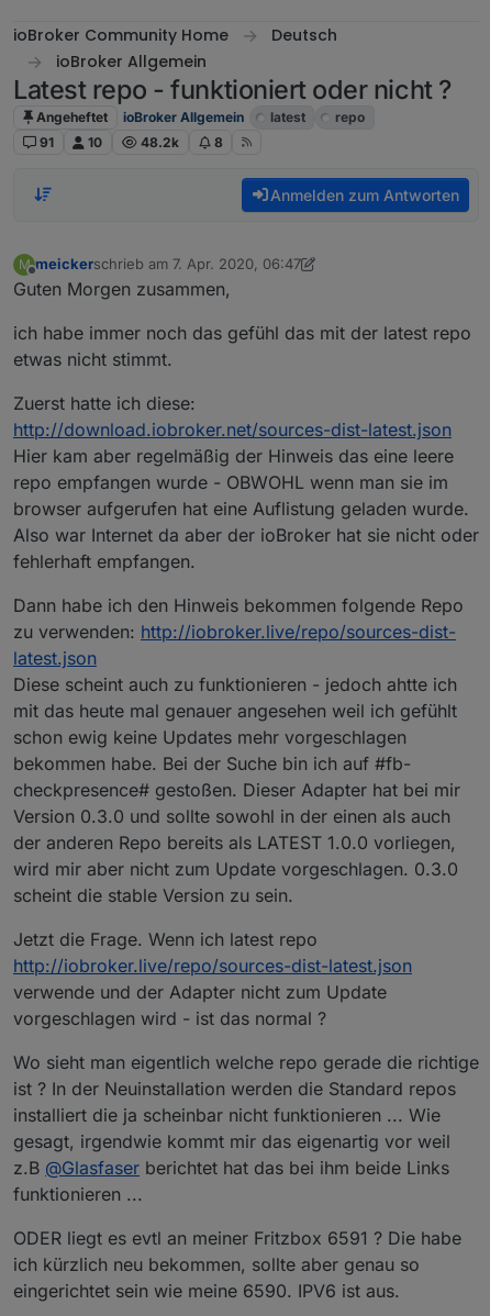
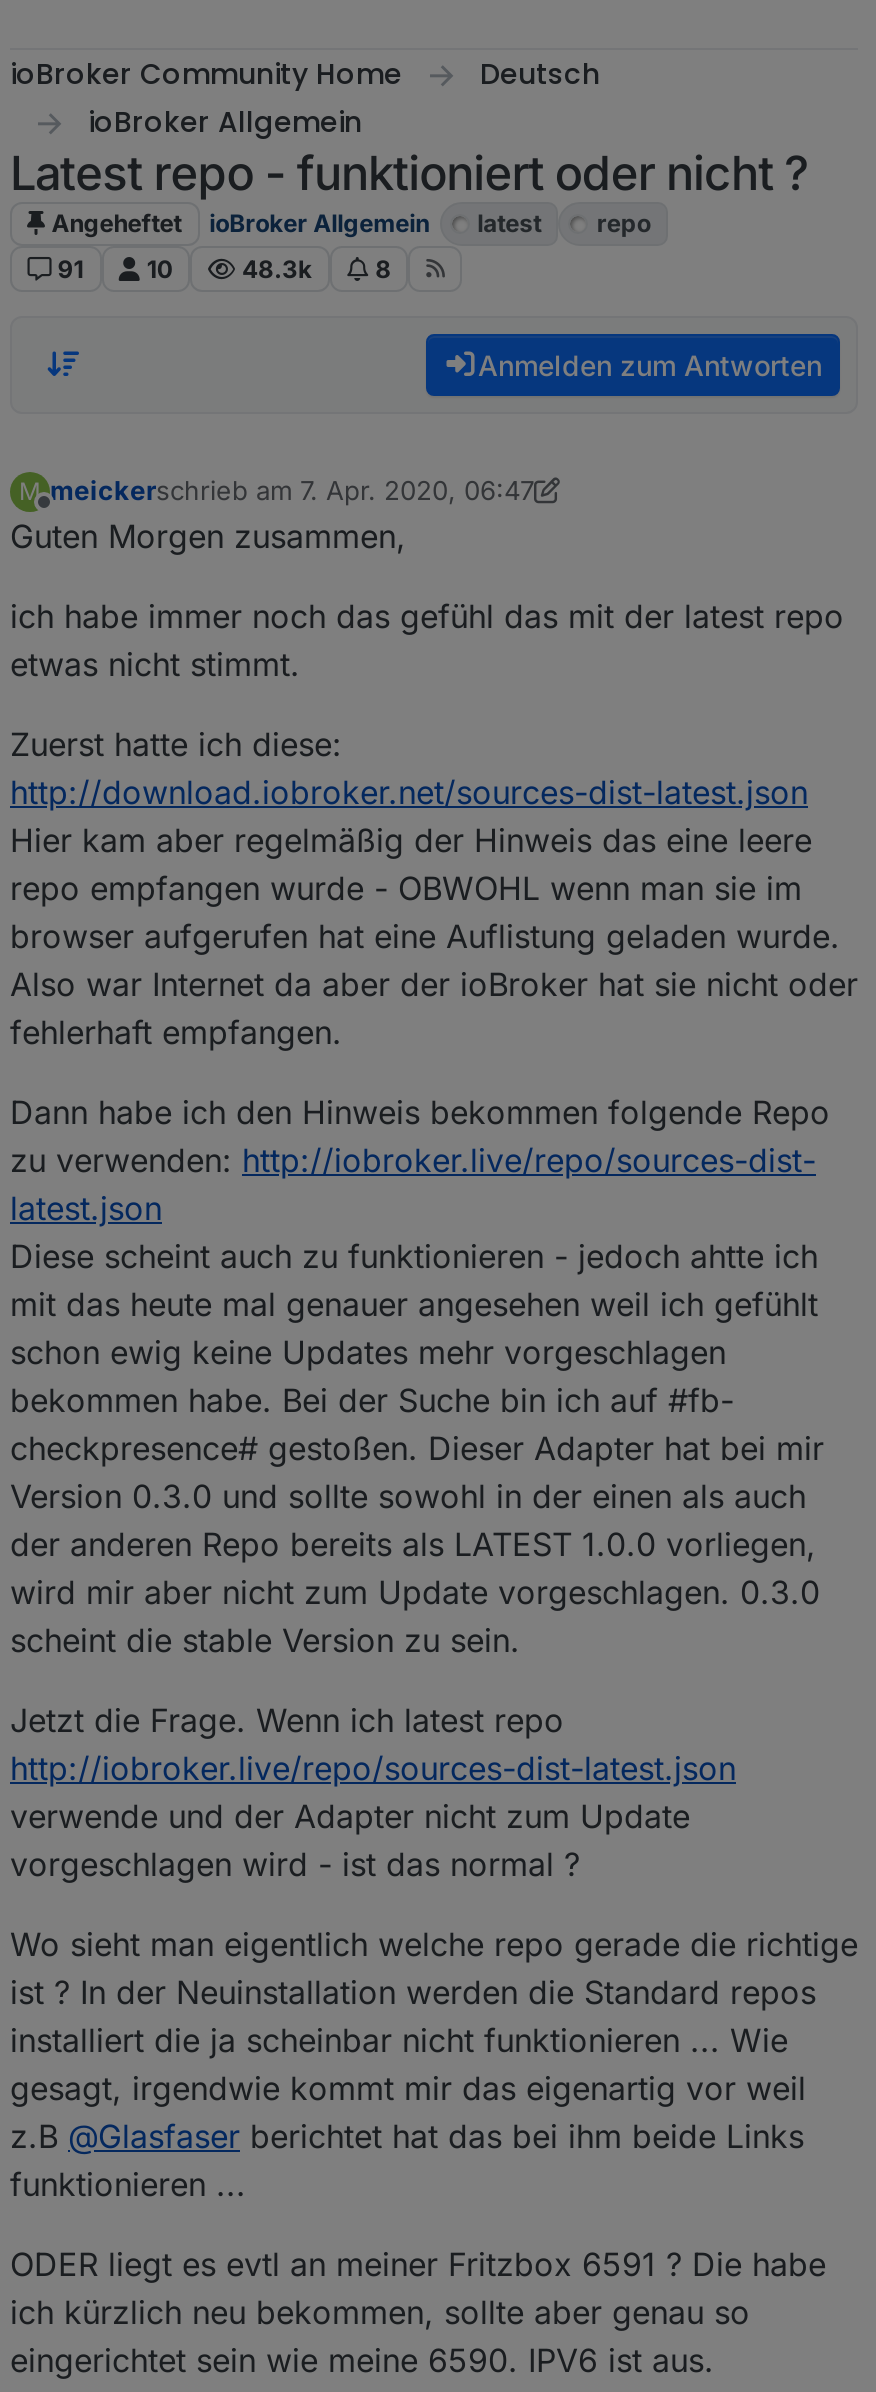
- 48.2k
+ 48.3k
